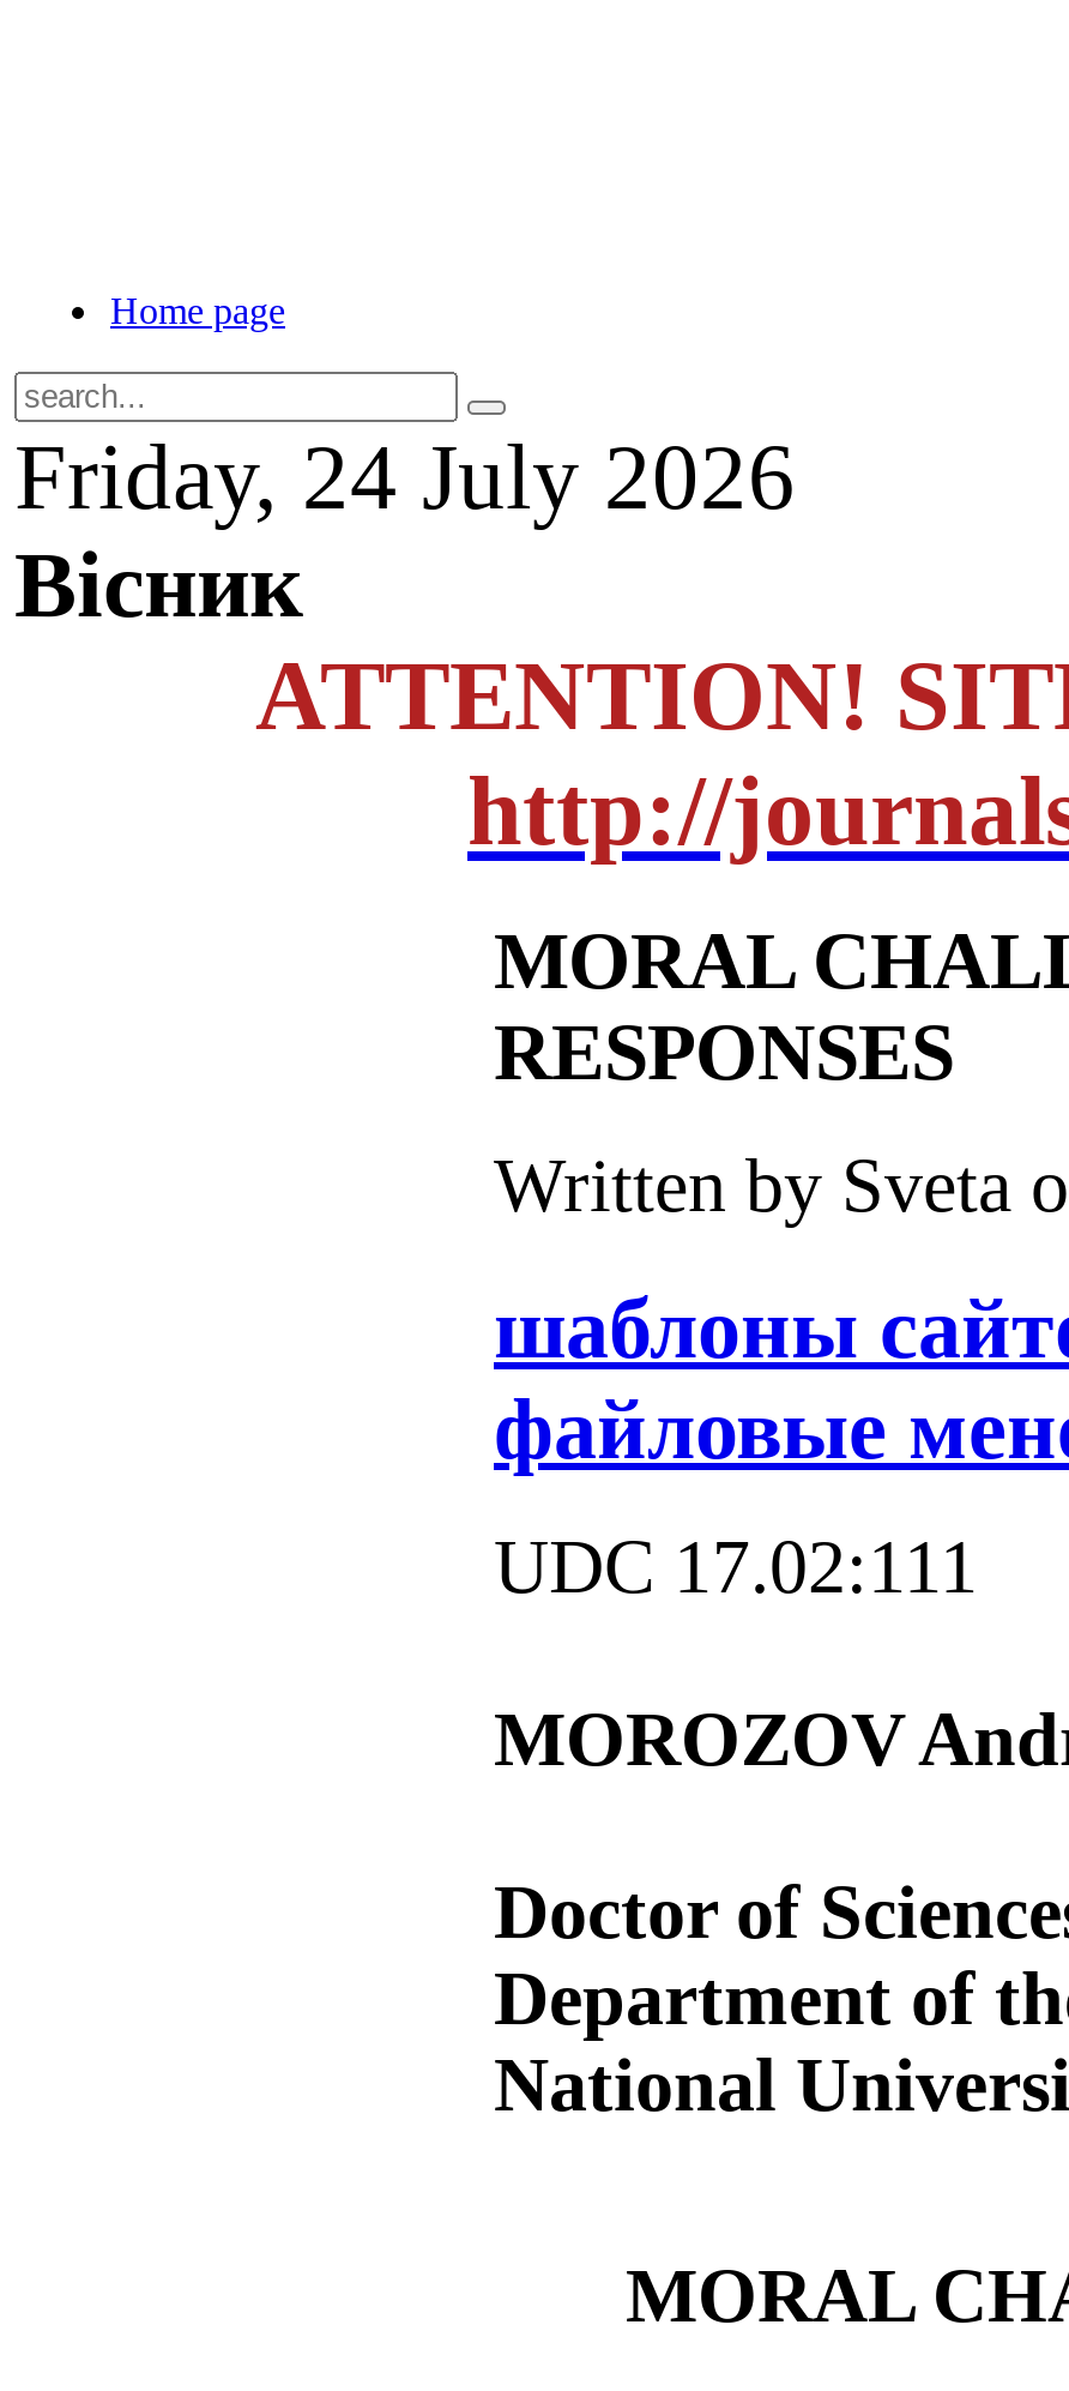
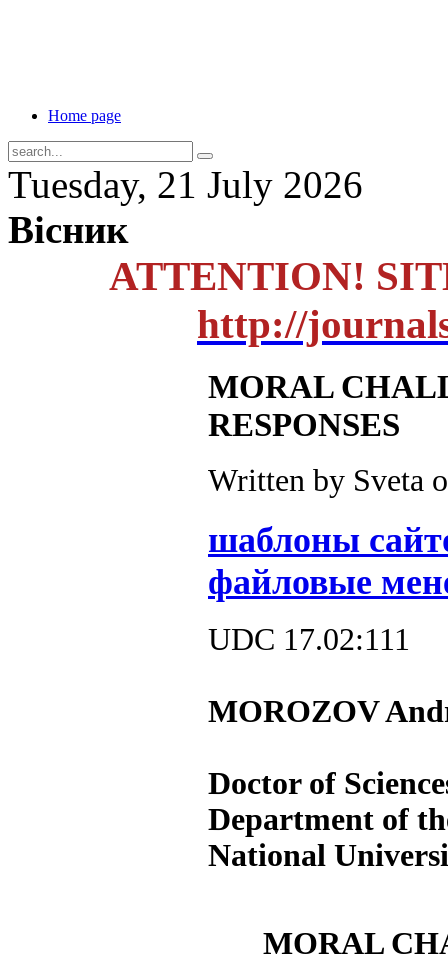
- Friday, 24 July 2026
+ Tuesday, 21 July 2026
